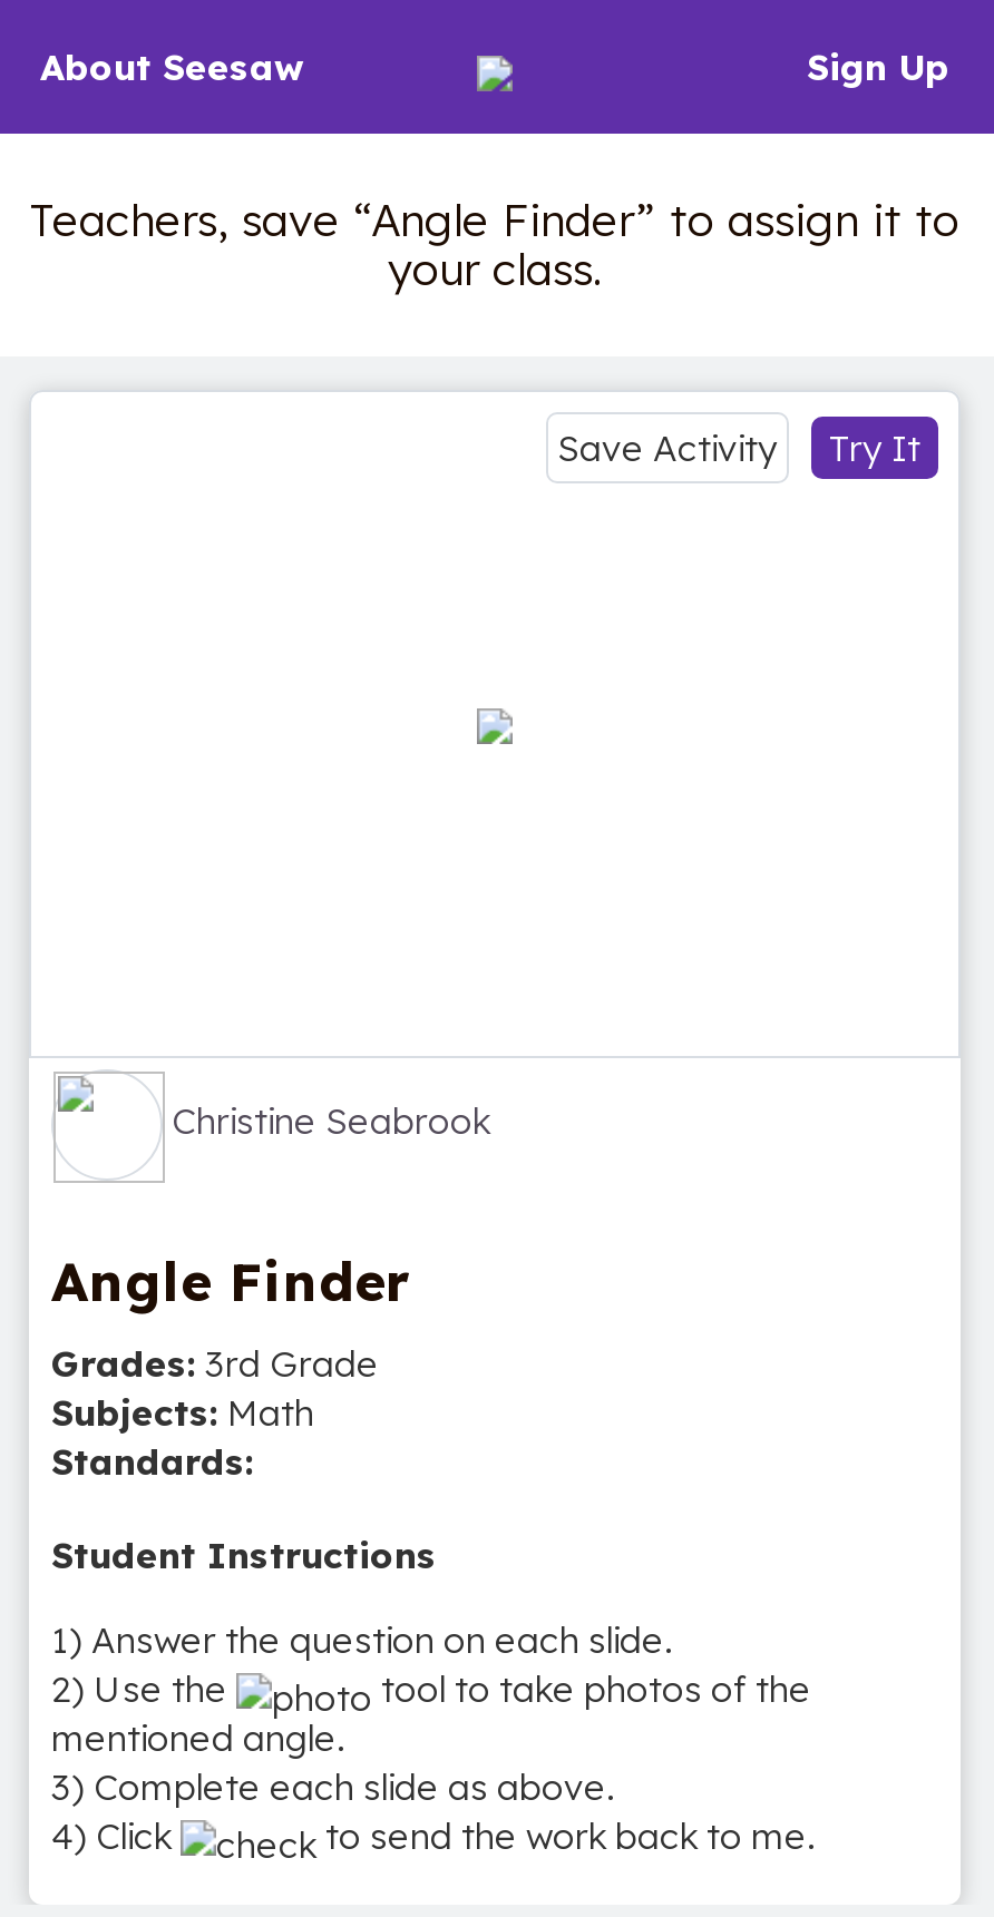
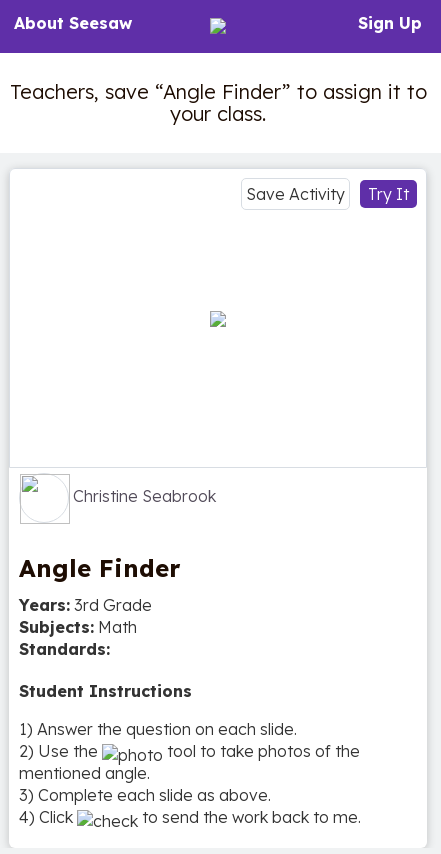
- Grades: 3rd Grade
+ Years: 3rd Grade
